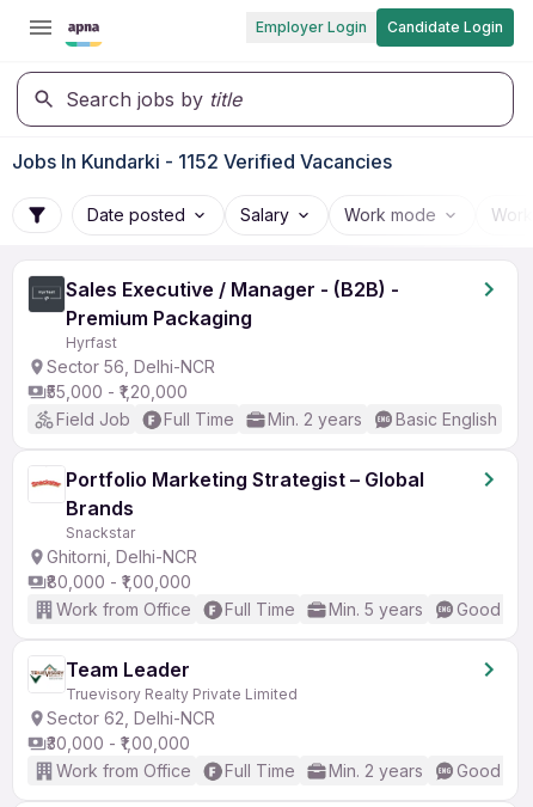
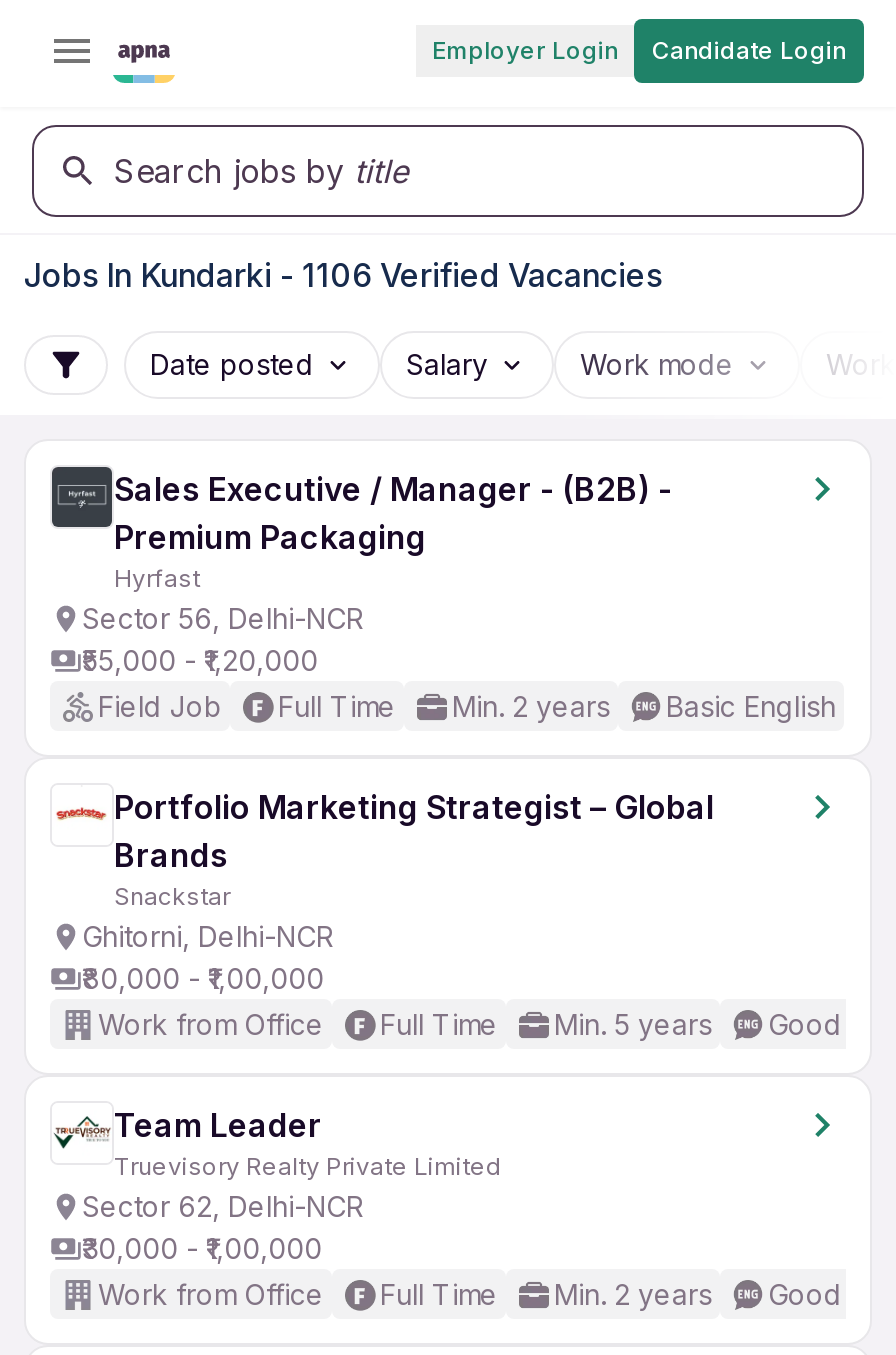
- Jobs In Kundarki - 1152 Verified Vacancies
+ Jobs In Kundarki - 1106 Verified Vacancies
